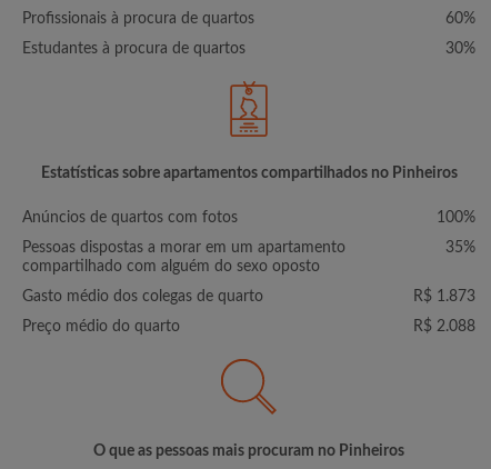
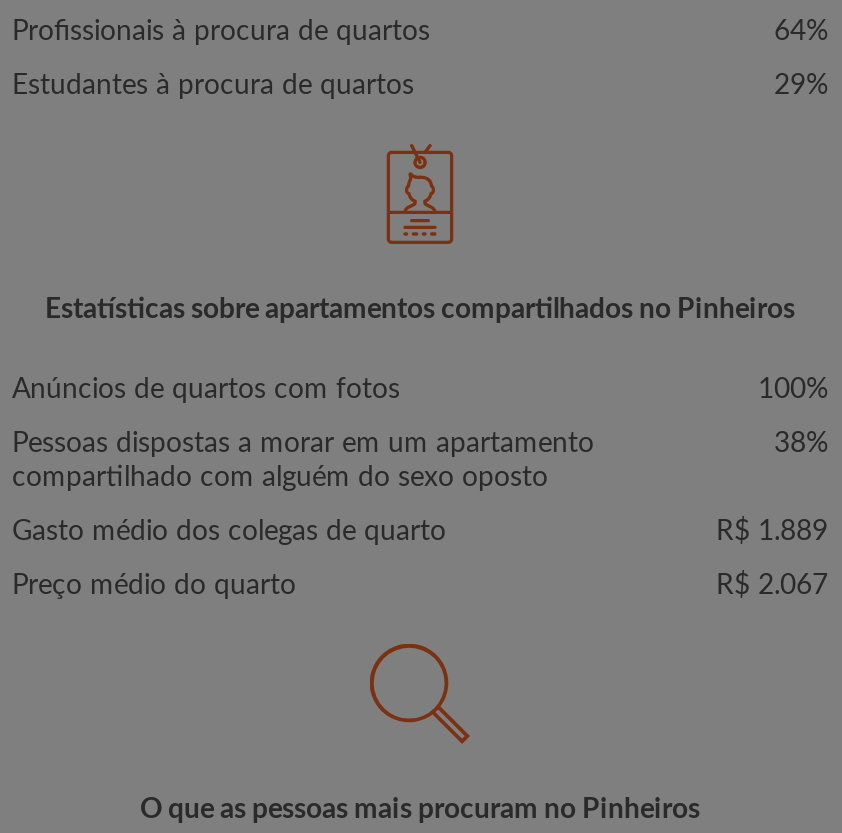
- 60%
+ 64%

- 30%
+ 29%

- 35%
+ 38%

- R$ 1.873
+ R$ 1.889

- R$ 2.088
+ R$ 2.067
